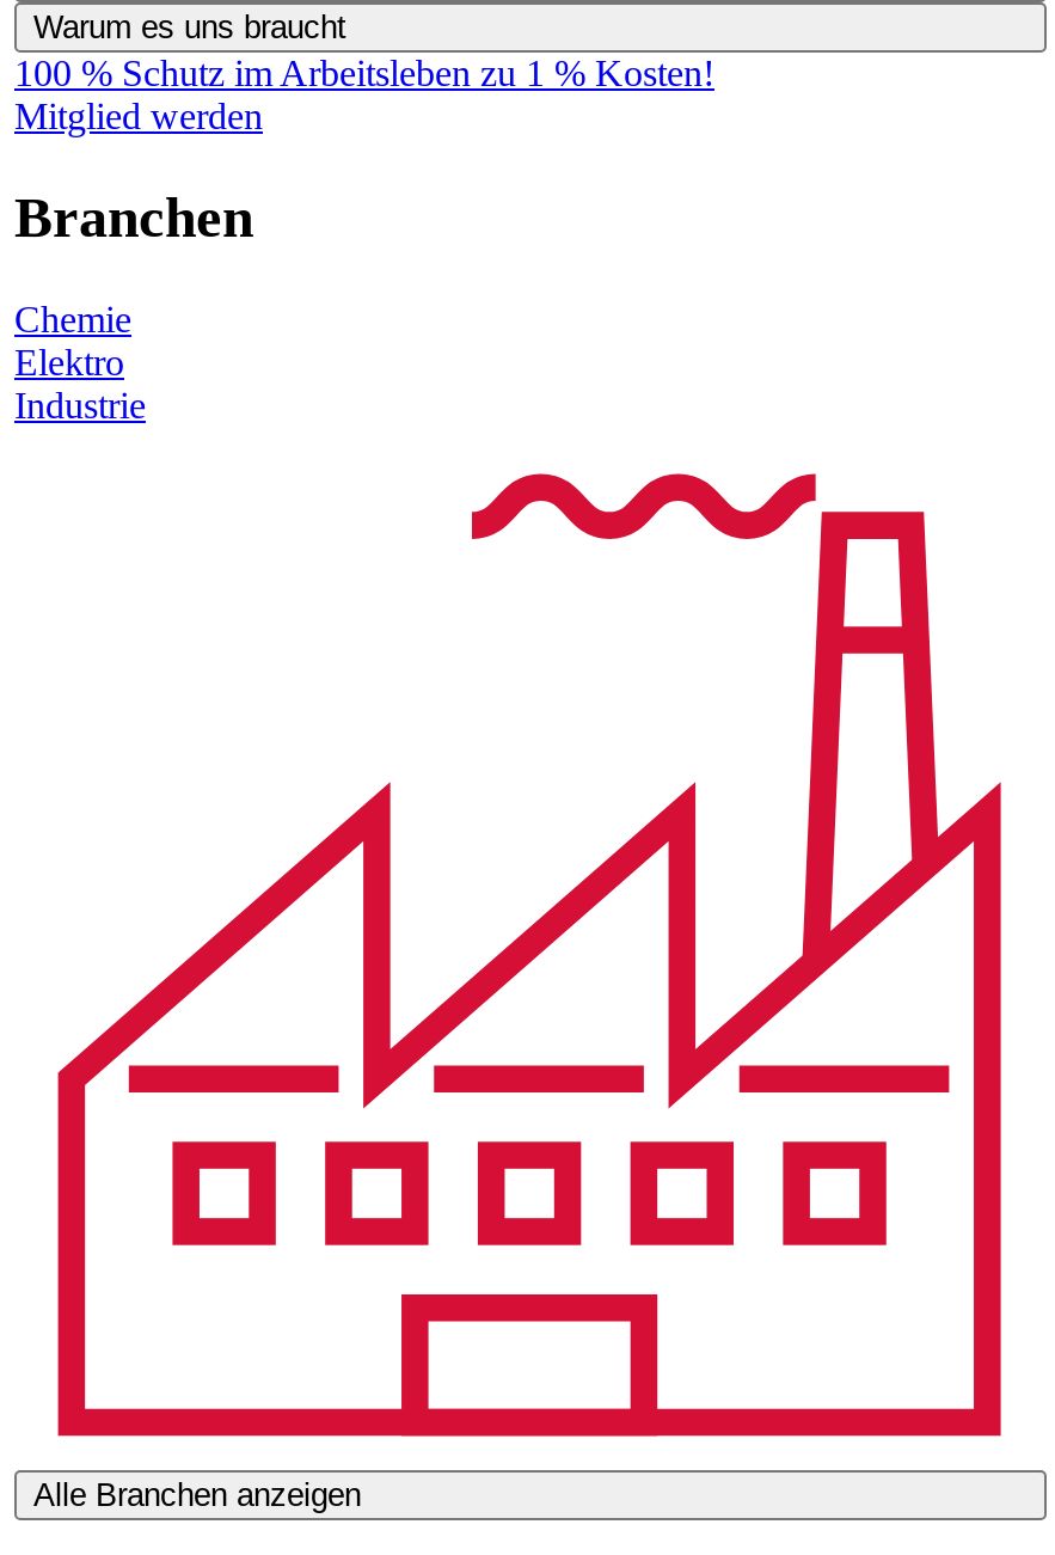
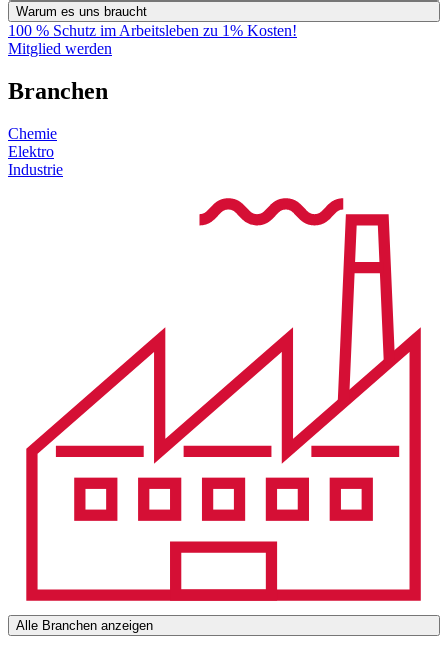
- 100 % Schutz im Arbeitsleben zu 1 % Kosten!
+ 100 % Schutz im Arbeitsleben zu 1% Kosten!
